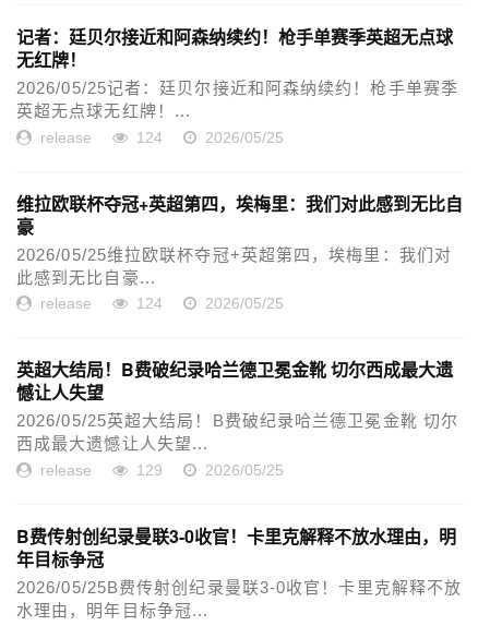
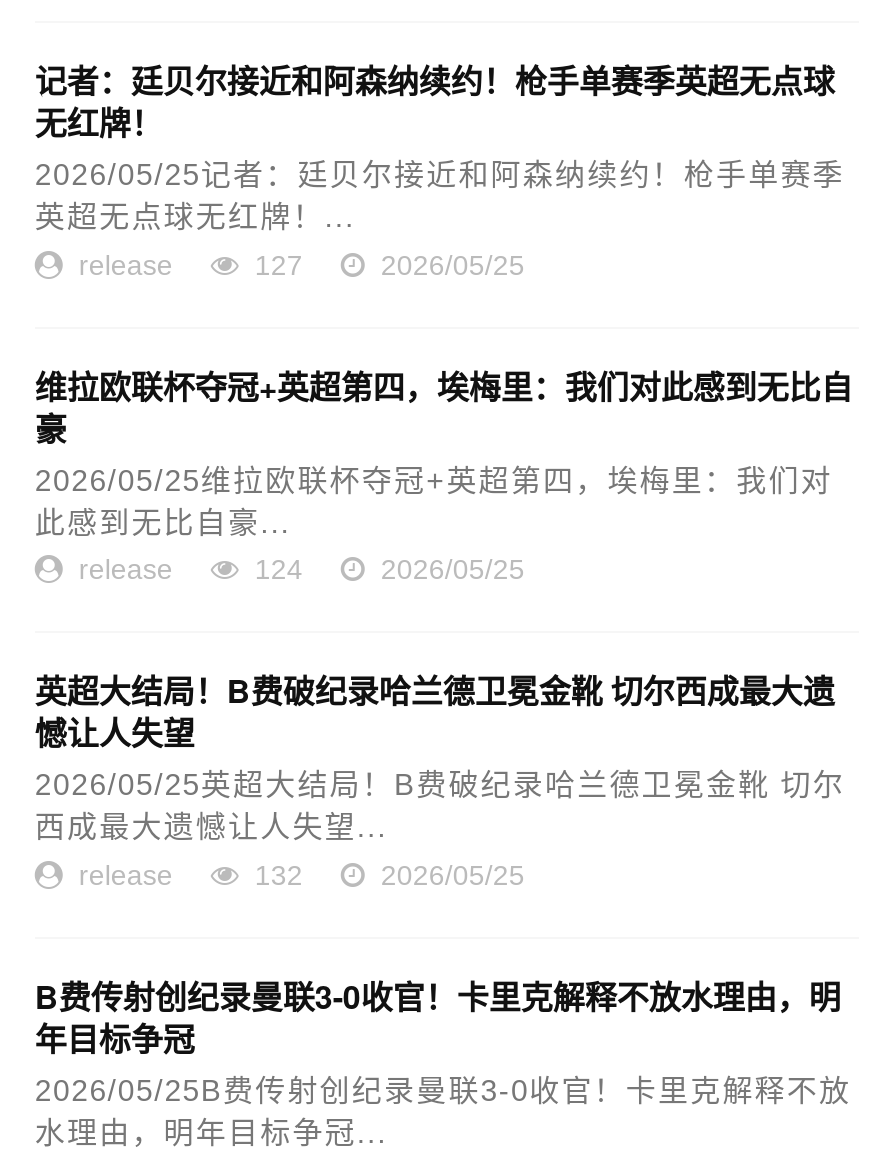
- 124
+ 127

- 129
+ 132
